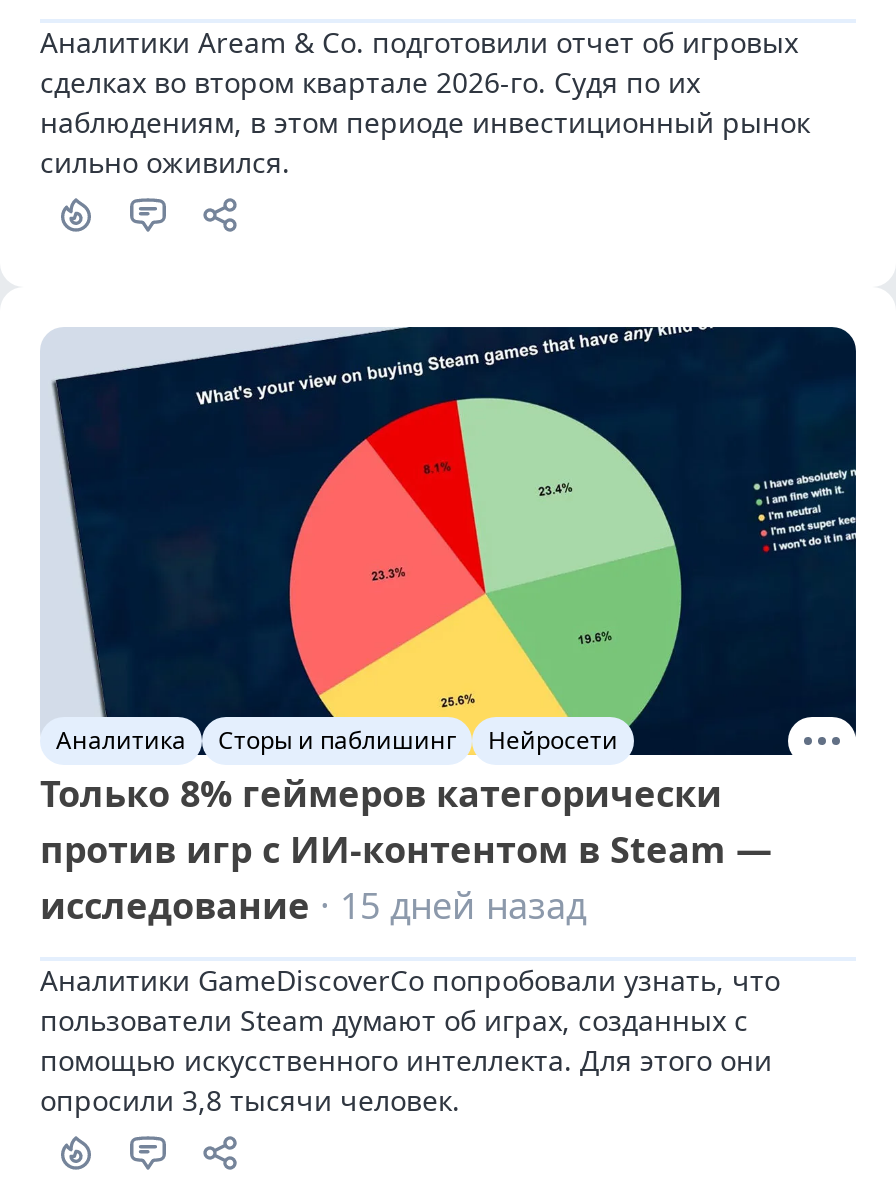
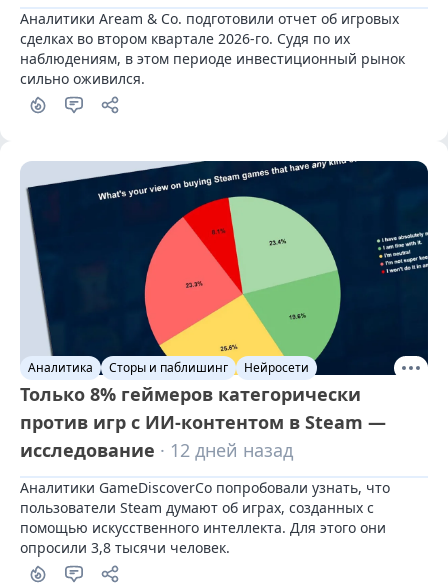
- исследование · 15 дней назад
+ исследование · 12 дней назад
